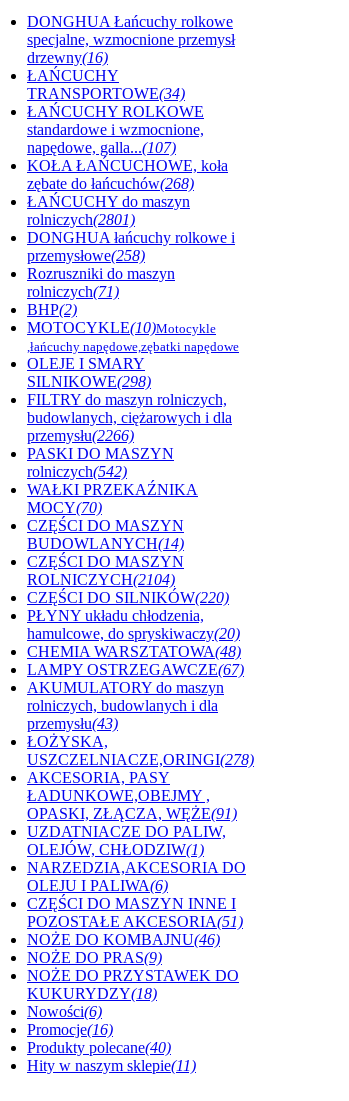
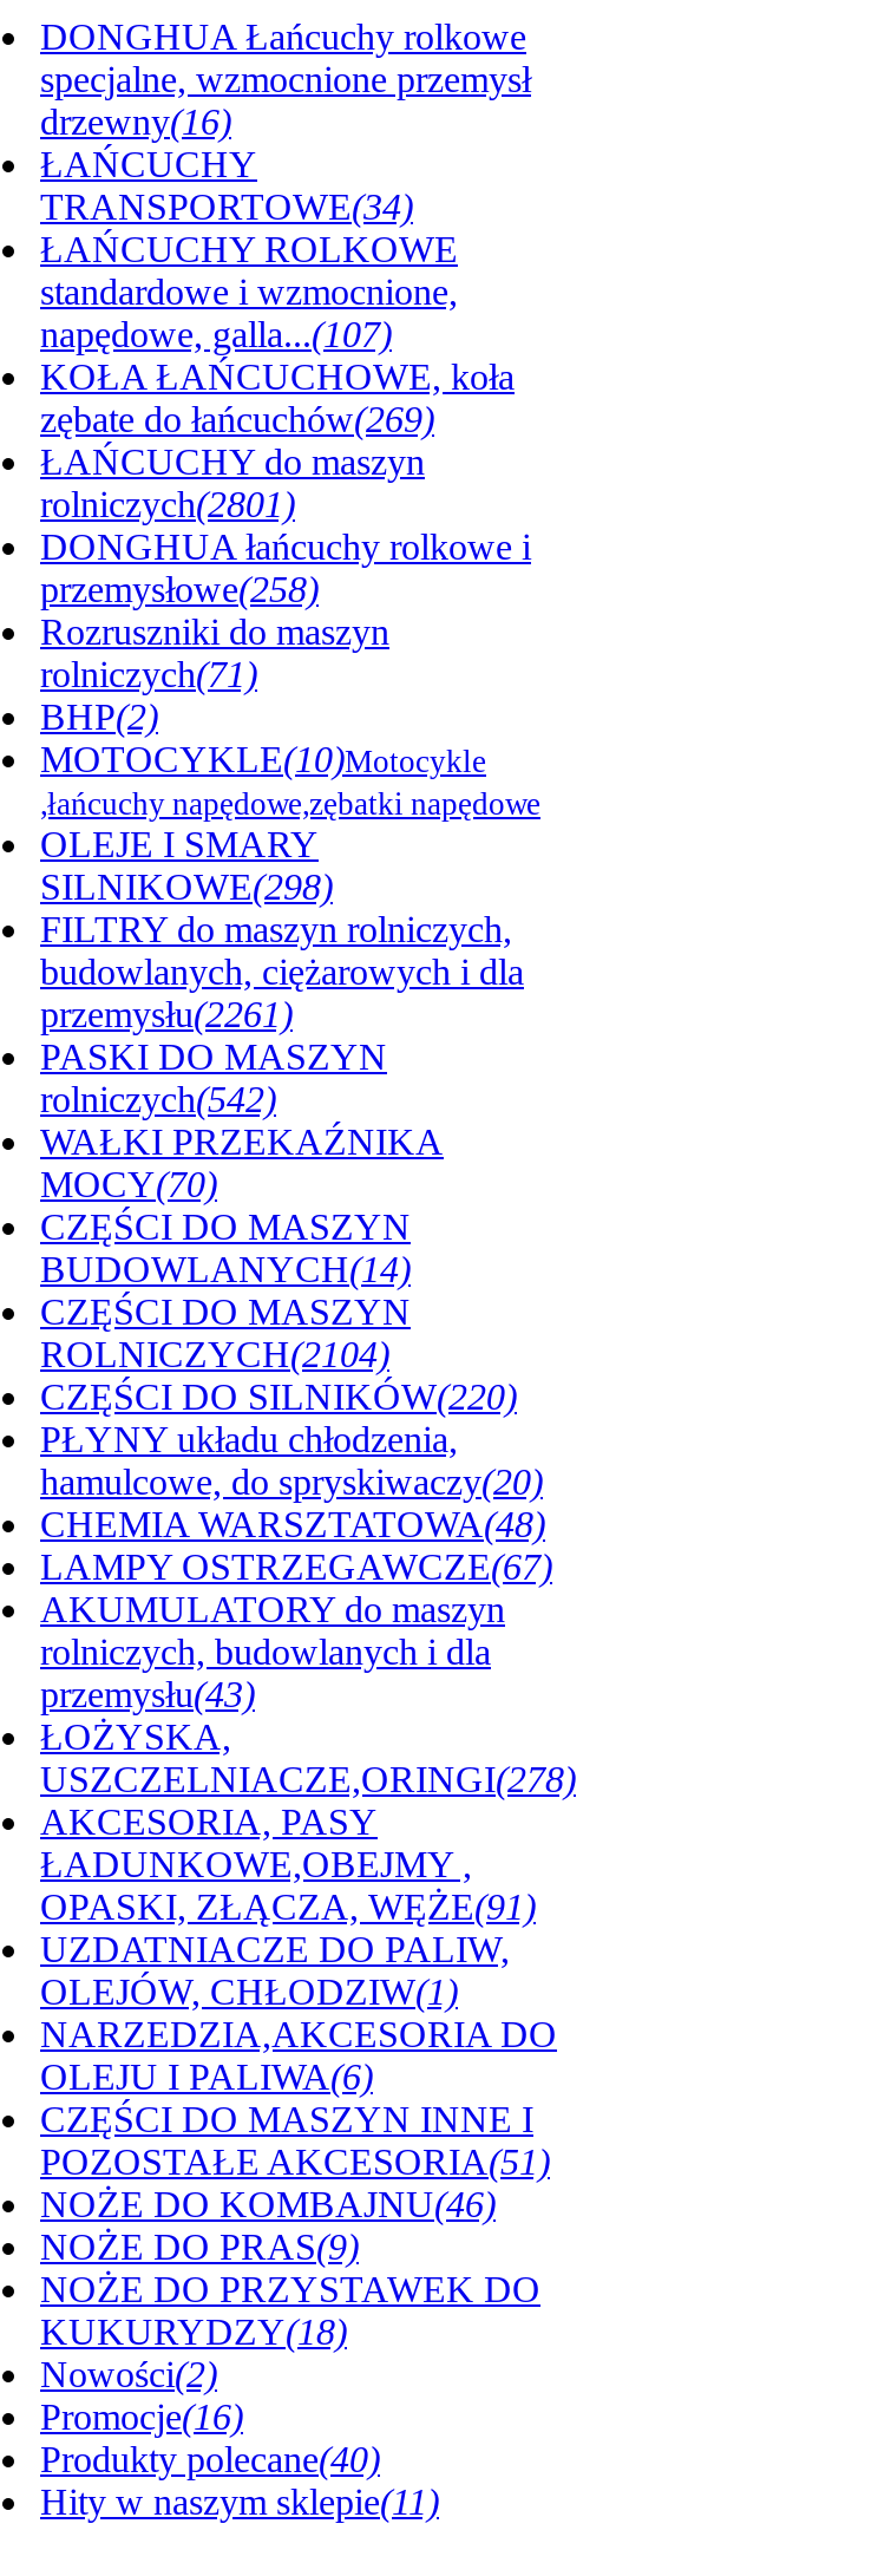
- zębate do łańcuchów(268)
+ zębate do łańcuchów(269)

- przemysłu(2266)
+ przemysłu(2261)

- Nowości(6)
+ Nowości(2)
